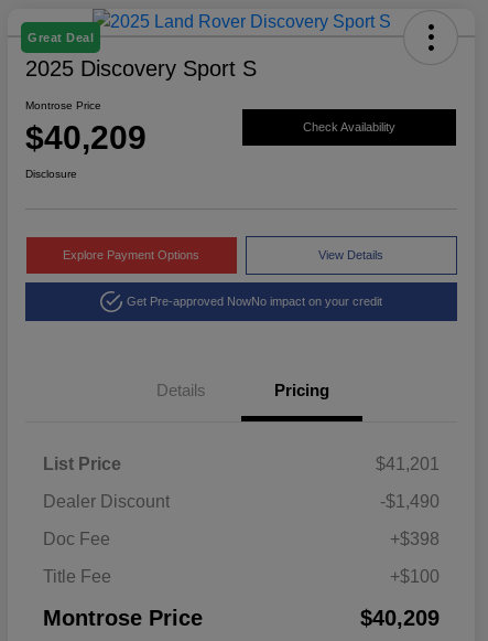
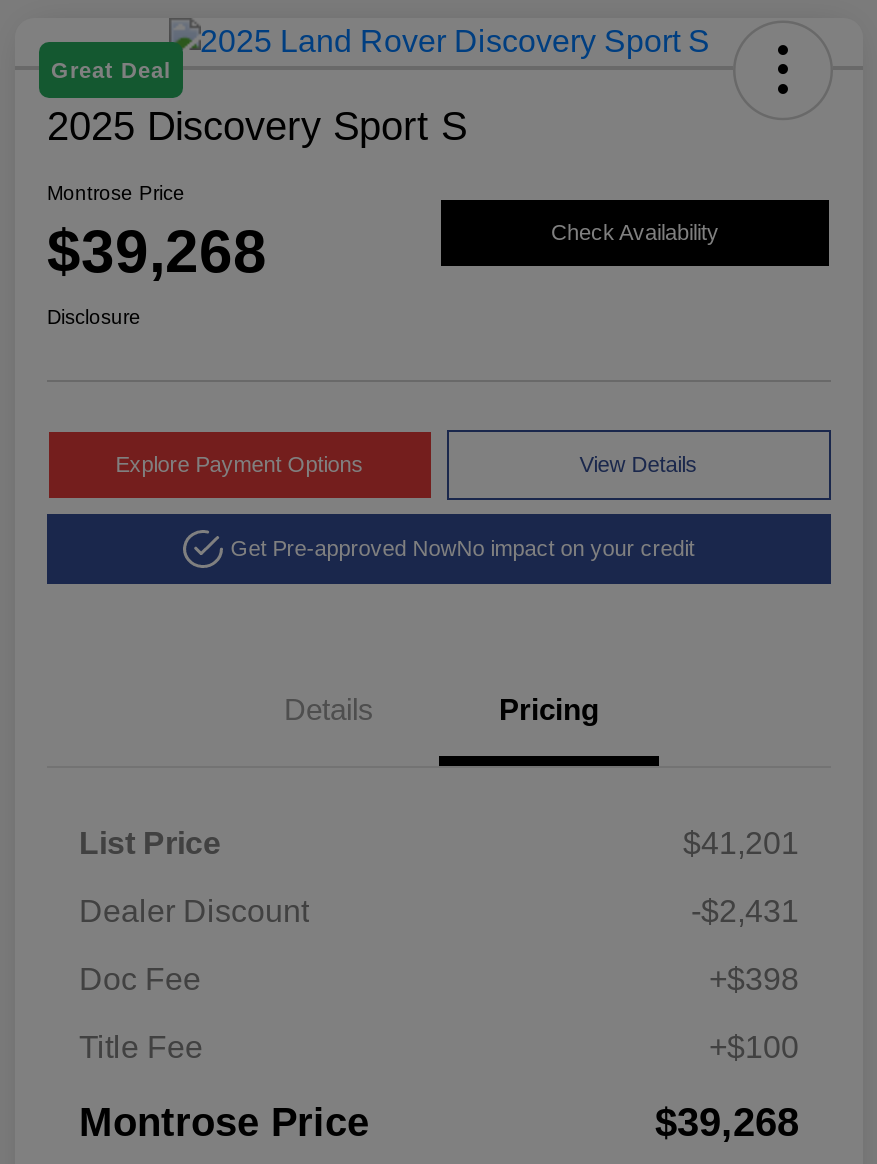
- $40,209
+ $39,268

- -$1,490
+ -$2,431

- $40,209
+ $39,268
